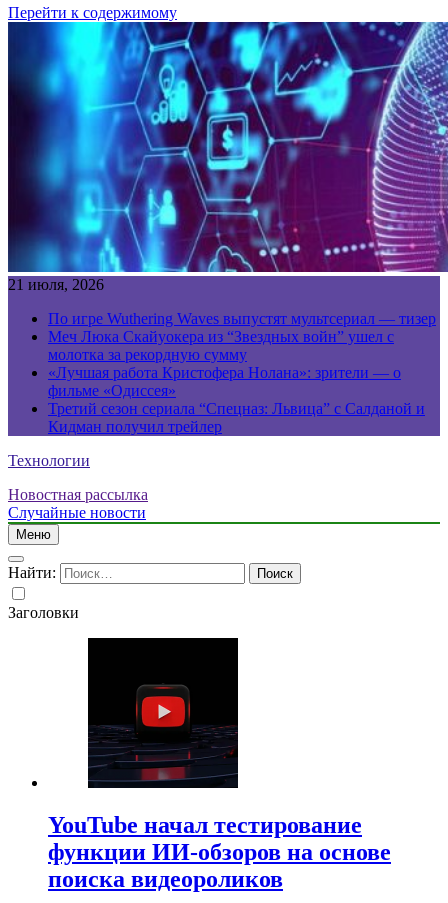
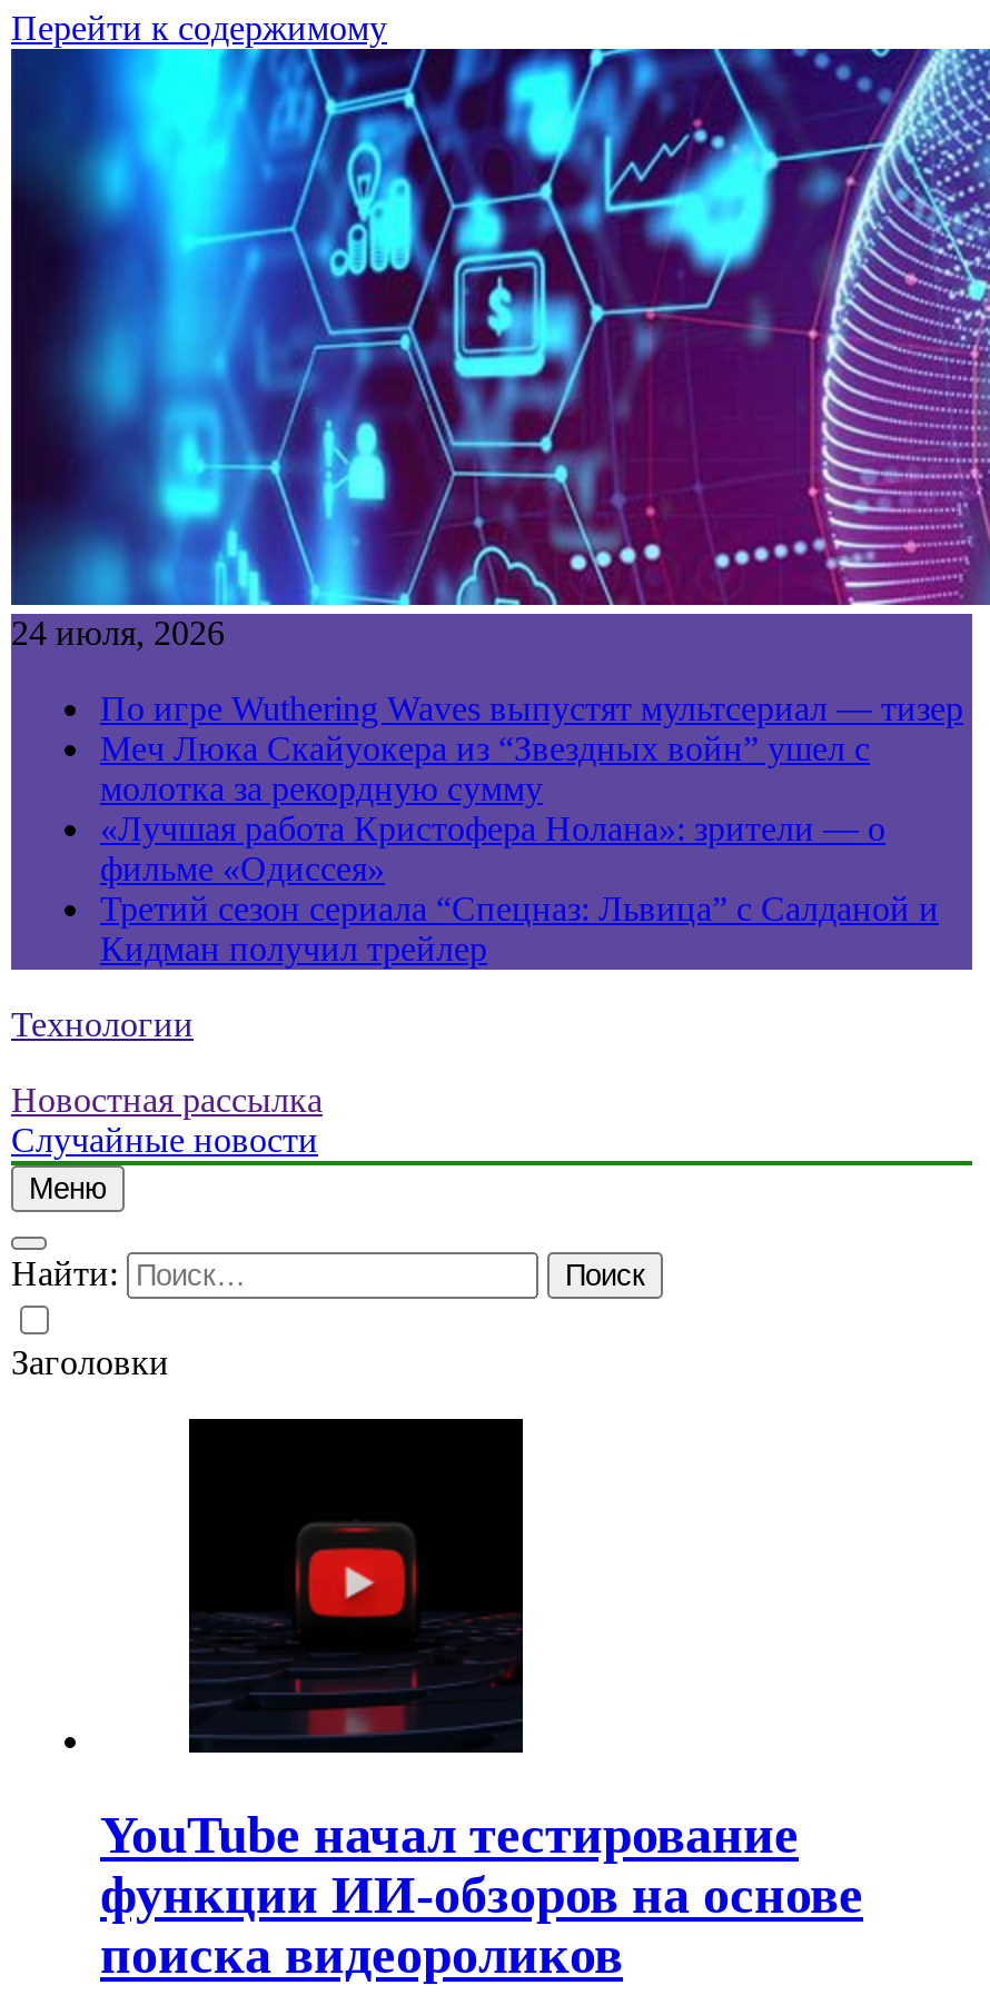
- 21 июля, 2026
+ 24 июля, 2026
